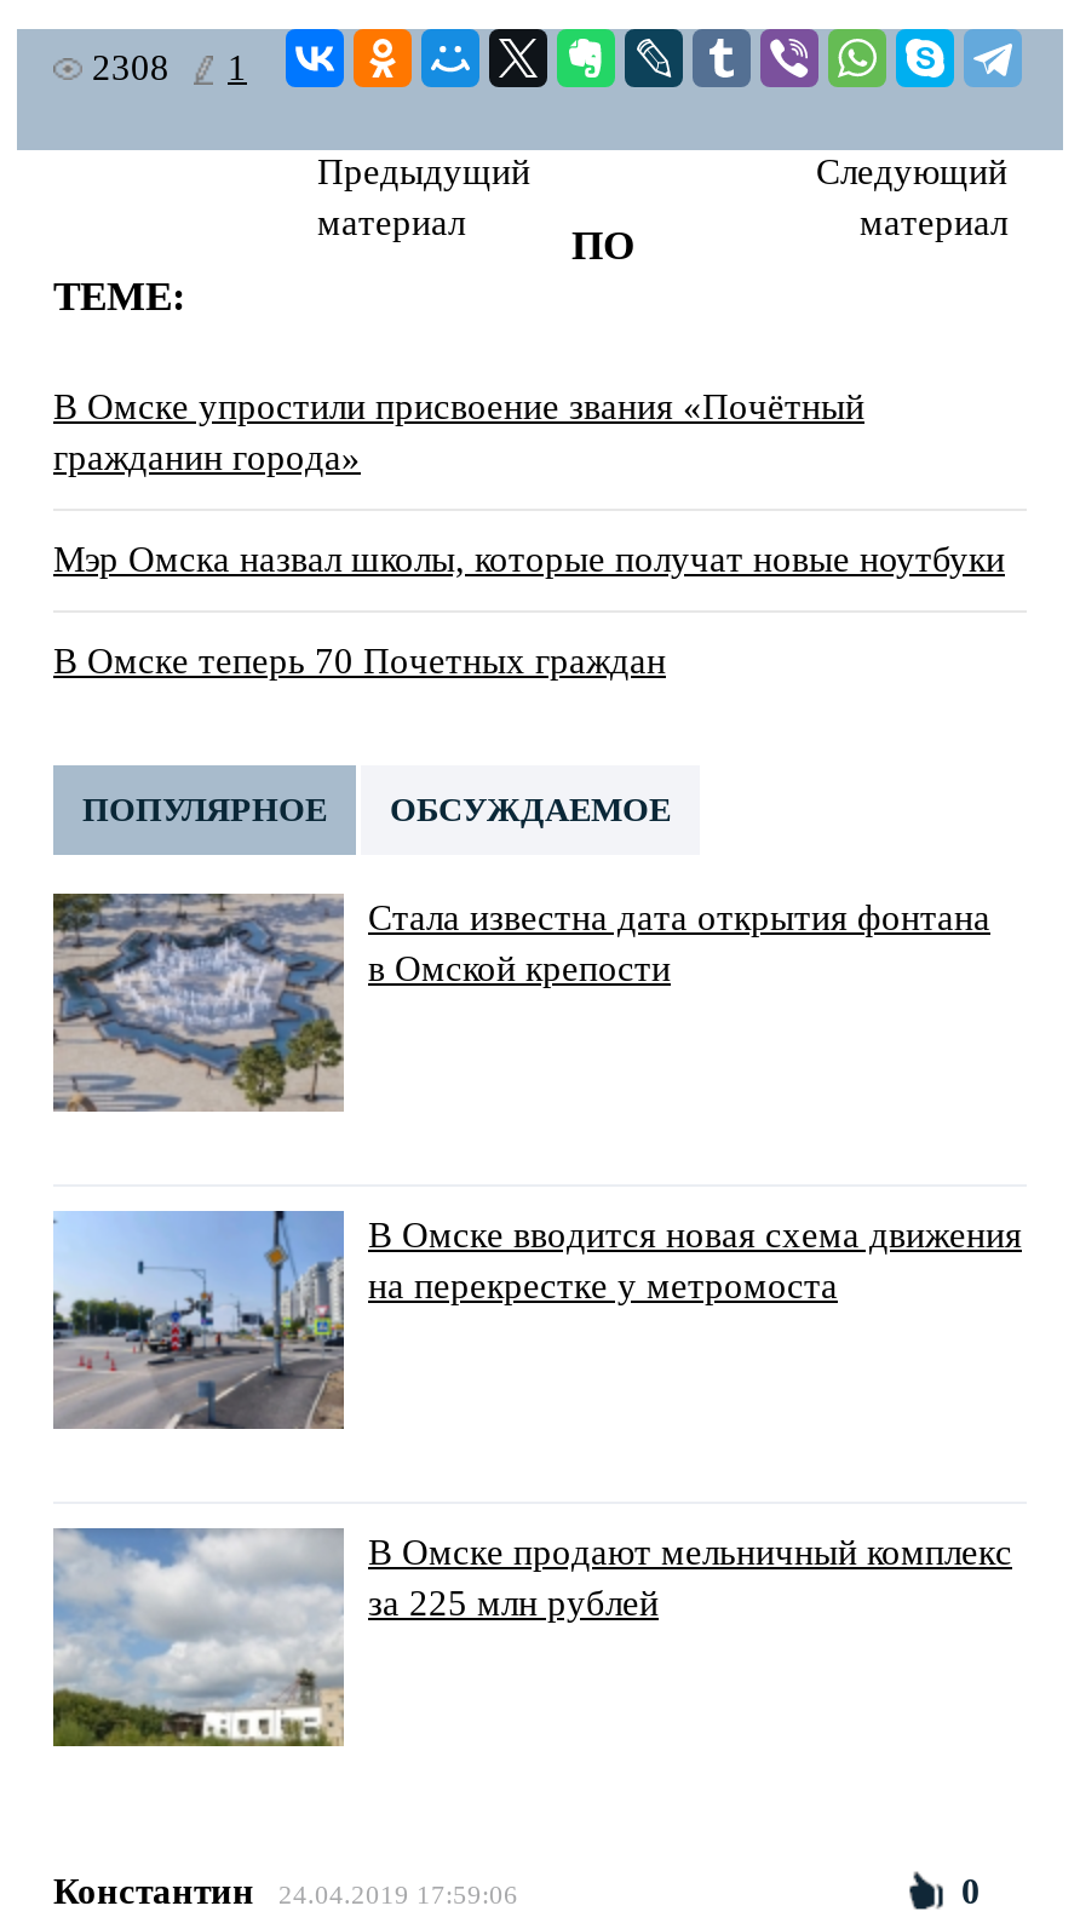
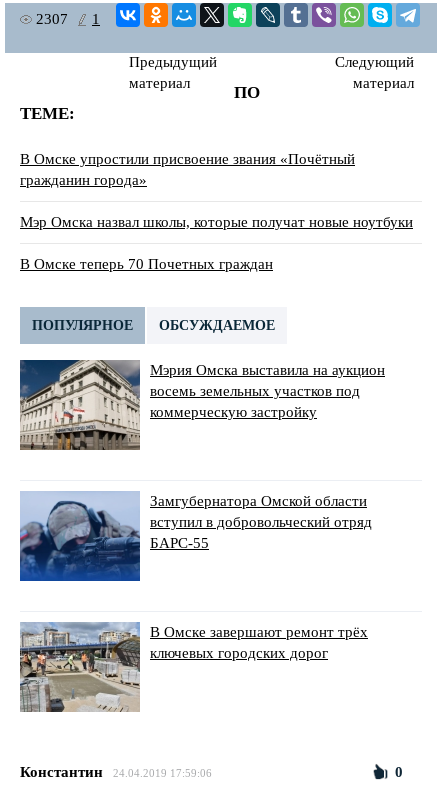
- 2308 1
+ 2307 1

- [image]
- Стала известна дата открытия фонтана
- в Омской крепости
+ [image]
+ Мэрия Омска выставила на аукцион
+ восемь земельных участков под
+ коммерческую застройку

- [image]
- В Омске вводится новая схема движения
- на перекрестке у метромоста
+ [image]
+ Замгубернатора Омской области
+ вступил в добровольческий отряд
+ БАРС-55

- [image]
- В Омске продают мельничный комплекс
- за 225 млн рублей
+ [image]
+ В Омске завершают ремонт трёх
+ ключевых городских дорог
